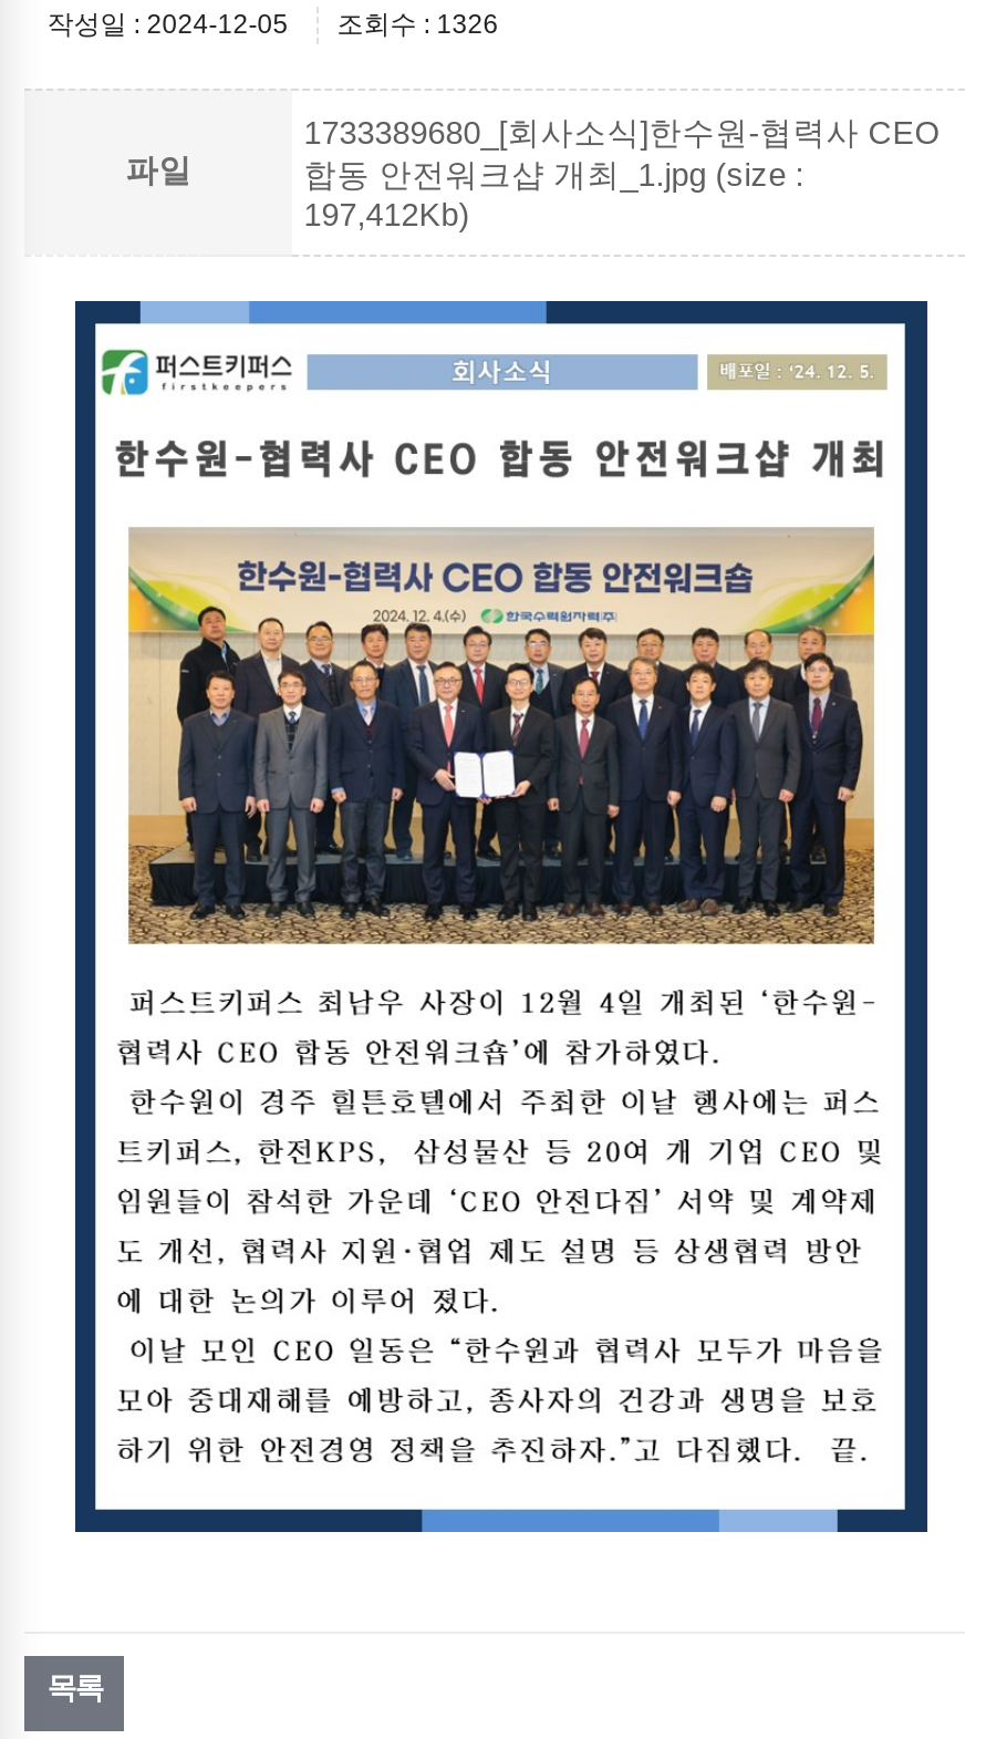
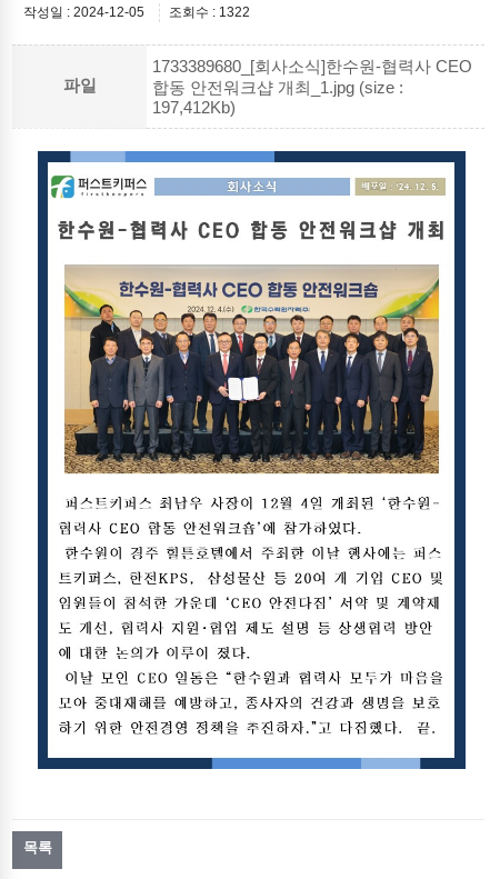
- 작성일 : 2024-12-05 조회수 : 1326
+ 작성일 : 2024-12-05 조회수 : 1322
